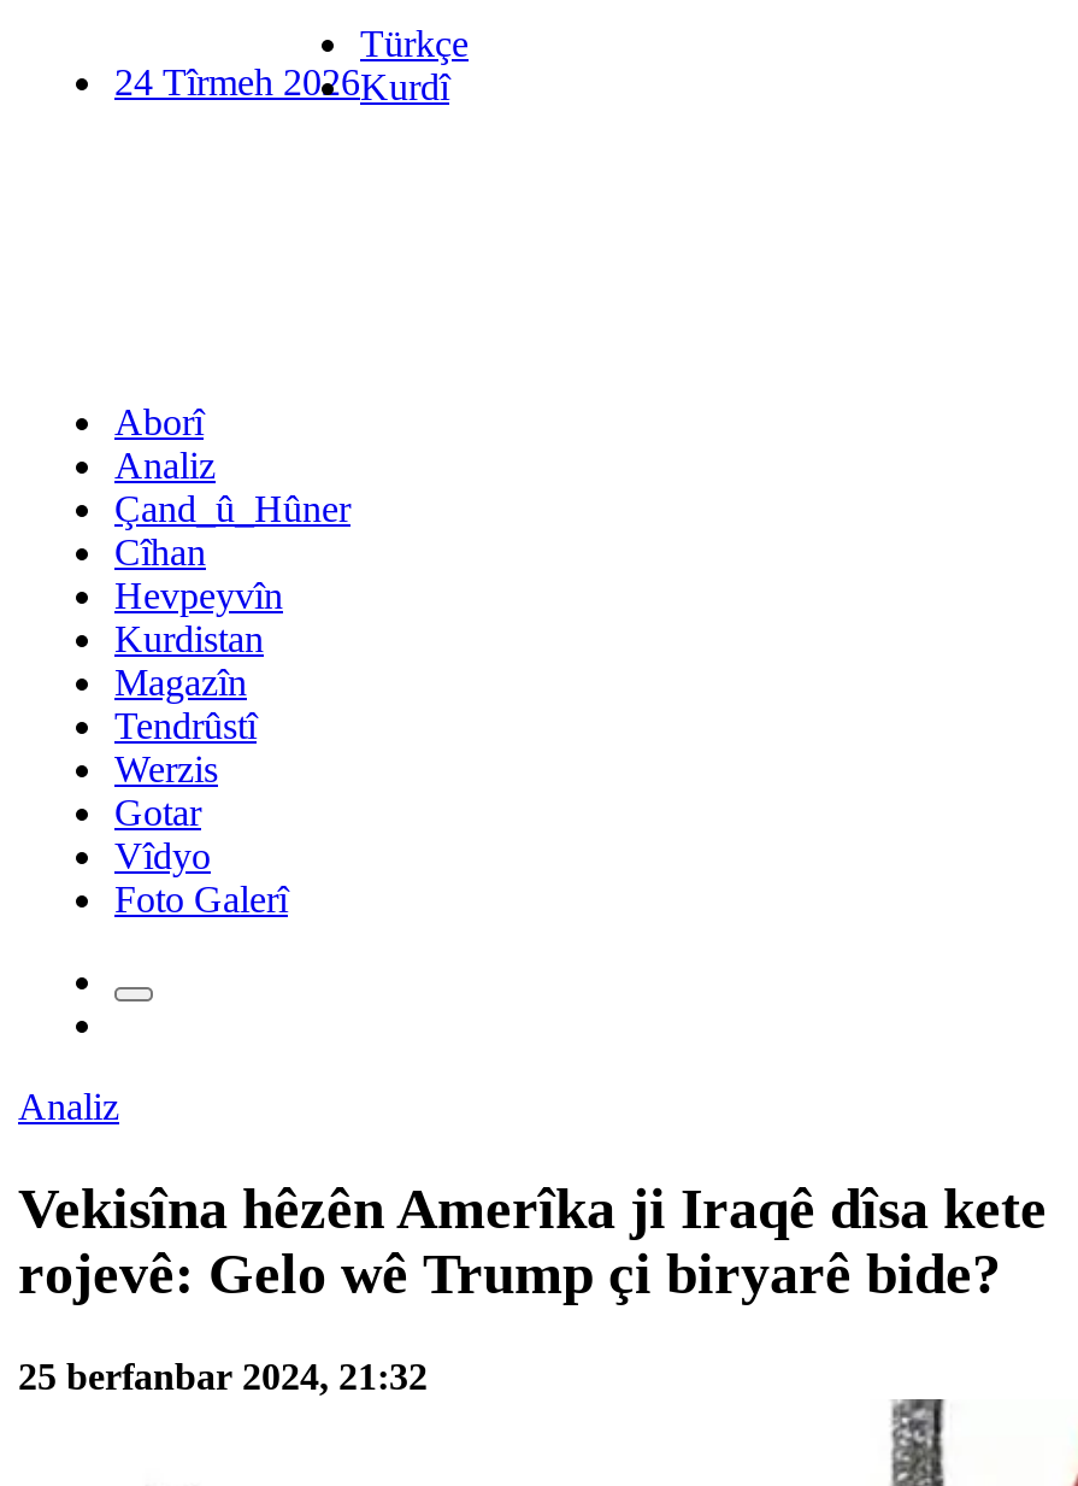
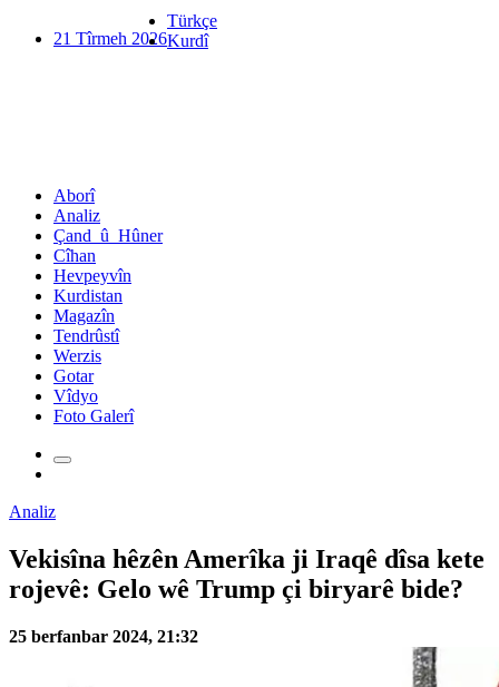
- 24 Tîrmeh 2026 Kurdî
+ 21 Tîrmeh 2026 Kurdî
